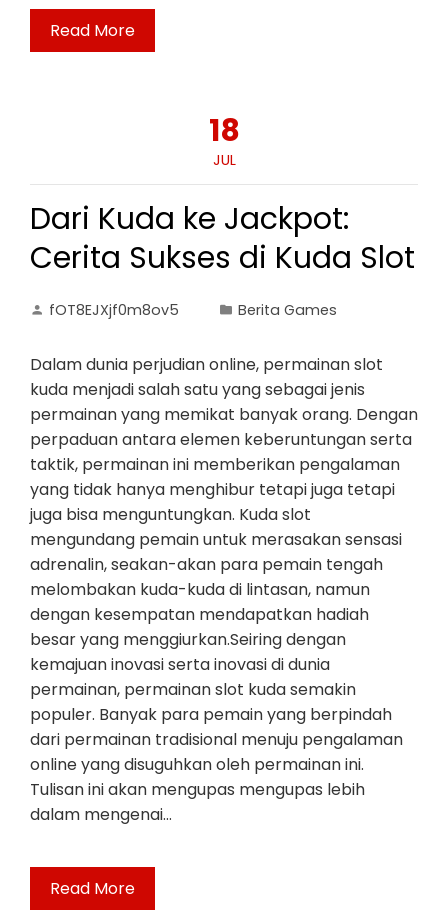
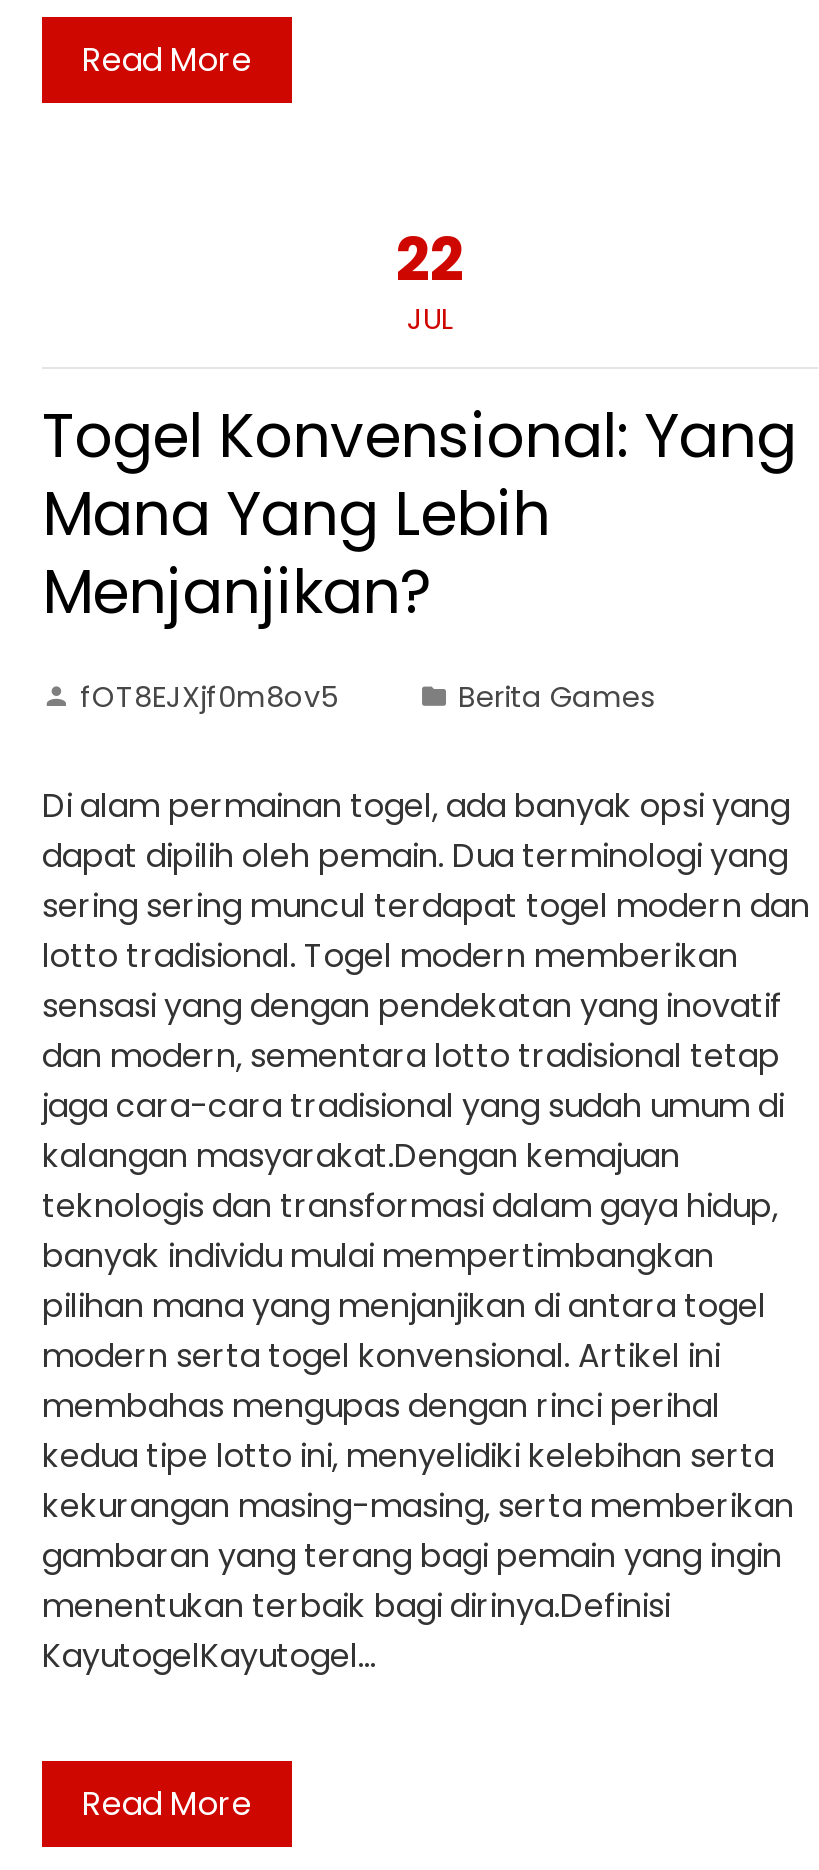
- 18
+ 22

- Dari Kuda ke Jackpot:
- Cerita Sukses di Kuda Slot
+ Togel Konvensional: Yang
+ Mana Yang Lebih
+ Menjanjikan?

moved down: fOT8EJXjf0m8ov5 | Berita Games

- Dalam dunia perjudian online, permainan slot
- kuda menjadi salah satu yang sebagai jenis
- permainan yang memikat banyak orang. Dengan
- perpaduan antara elemen keberuntungan serta
- taktik, permainan ini memberikan pengalaman
- yang tidak hanya menghibur tetapi juga tetapi
- juga bisa menguntungkan. Kuda slot
- mengundang pemain untuk merasakan sensasi
- adrenalin, seakan-akan para pemain tengah
- melombakan kuda-kuda di lintasan, namun
- dengan kesempatan mendapatkan hadiah
- besar yang menggiurkan.Seiring dengan
- kemajuan inovasi serta inovasi di dunia
- permainan, permainan slot kuda semakin
- populer. Banyak para pemain yang berpindah
- dari permainan tradisional menuju pengalaman
- online yang disuguhkan oleh permainan ini.
- Tulisan ini akan mengupas mengupas lebih
- dalam mengenai…
+ Di alam permainan togel, ada banyak opsi yang
+ dapat dipilih oleh pemain. Dua terminologi yang
+ sering sering muncul terdapat togel modern dan
+ lotto tradisional. Togel modern memberikan
+ sensasi yang dengan pendekatan yang inovatif
+ dan modern, sementara lotto tradisional tetap
+ jaga cara-cara tradisional yang sudah umum di
+ kalangan masyarakat.Dengan kemajuan
+ teknologis dan transformasi dalam gaya hidup,
+ banyak individu mulai mempertimbangkan
+ pilihan mana yang menjanjikan di antara togel
+ modern serta togel konvensional. Artikel ini
+ membahas mengupas dengan rinci perihal
+ kedua tipe lotto ini, menyelidiki kelebihan serta
+ kekurangan masing-masing, serta memberikan
+ gambaran yang terang bagi pemain yang ingin
+ menentukan terbaik bagi dirinya.Definisi
+ KayutogelKayutogel…
